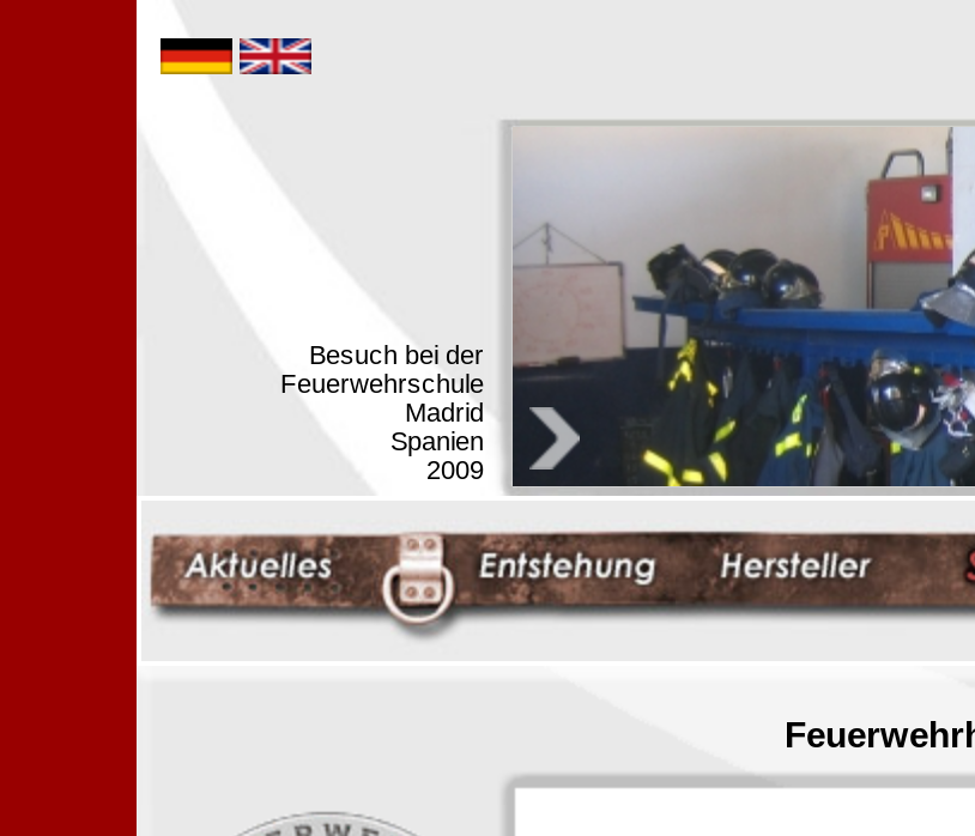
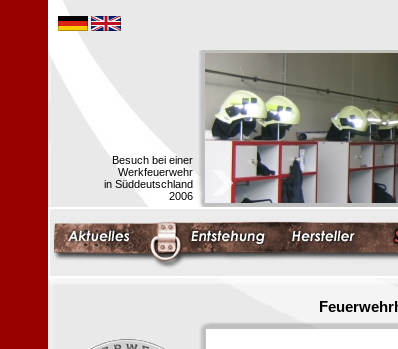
- [image]
- Besuch bei der
- Feuerwehrschule
- Madrid
- Spanien
- 2009
+ [image]
+ Besuch bei einer
+ Werkfeuerwehr
+ in Süddeutschland
+ 2006
